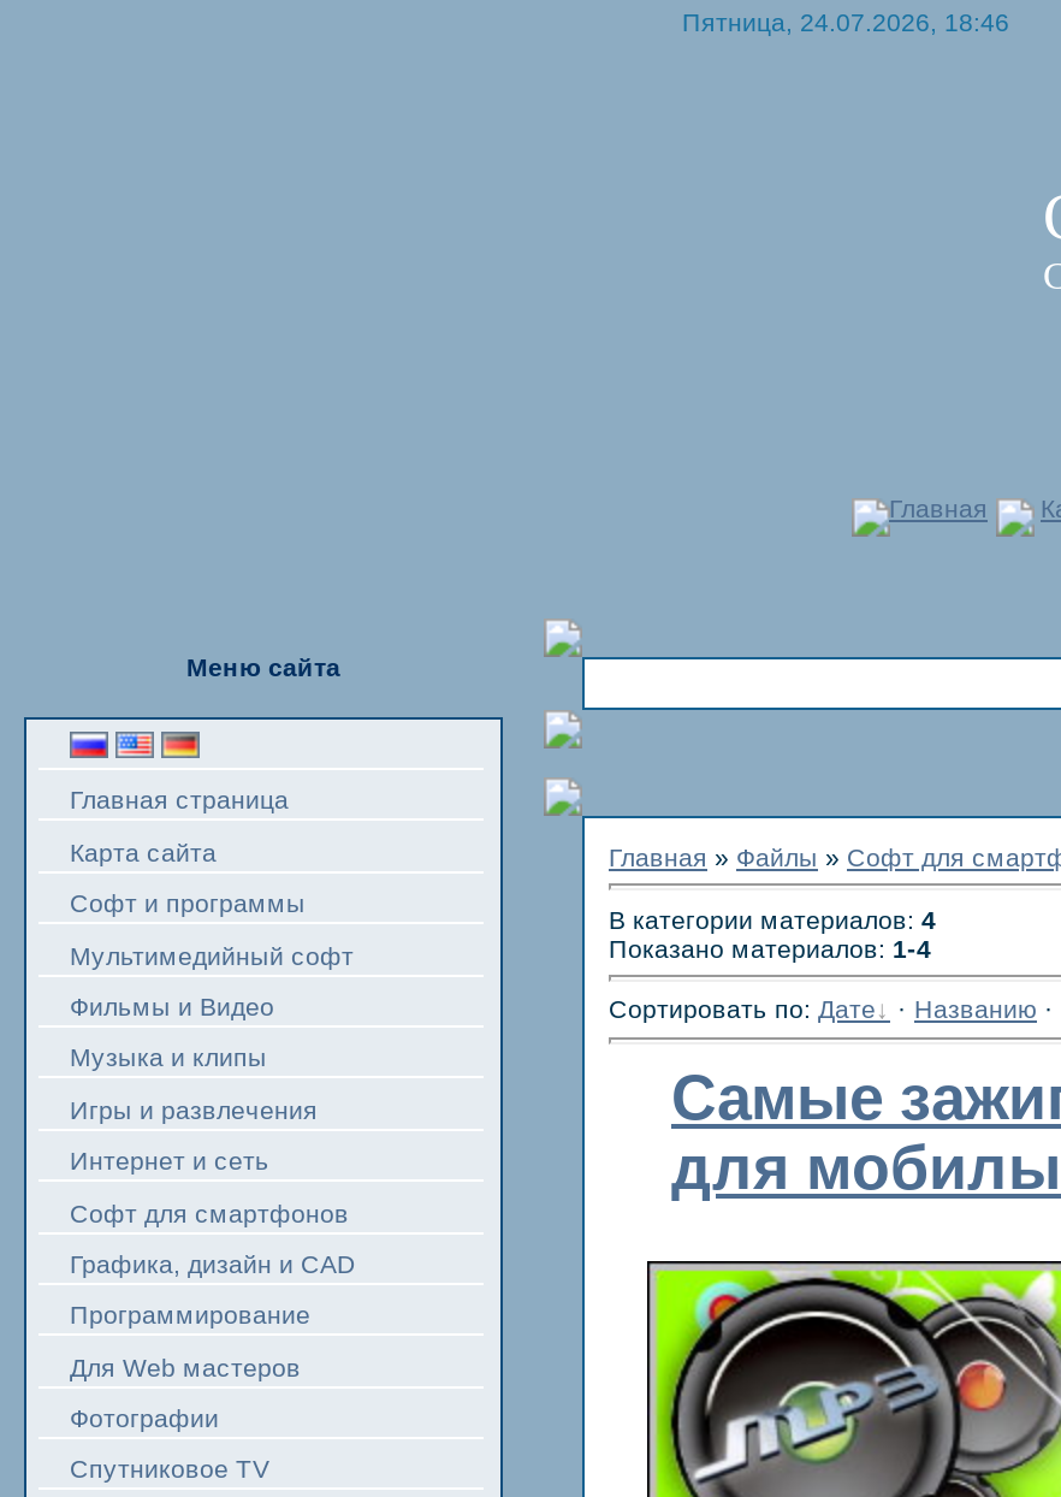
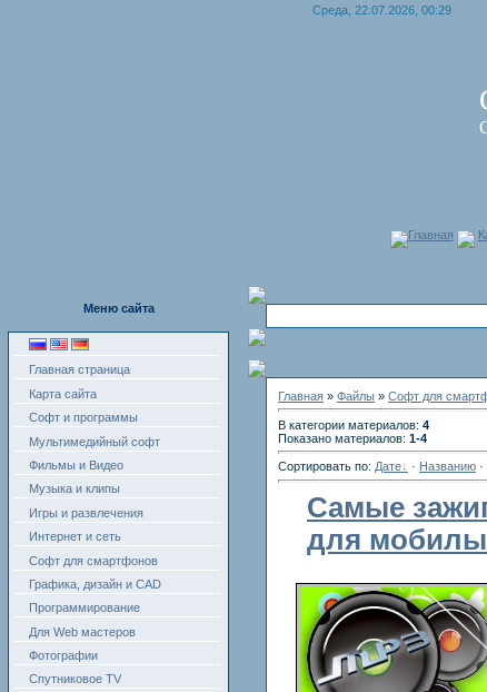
- Пятница, 24.07.2026, 18:46
+ Среда, 22.07.2026, 00:29
